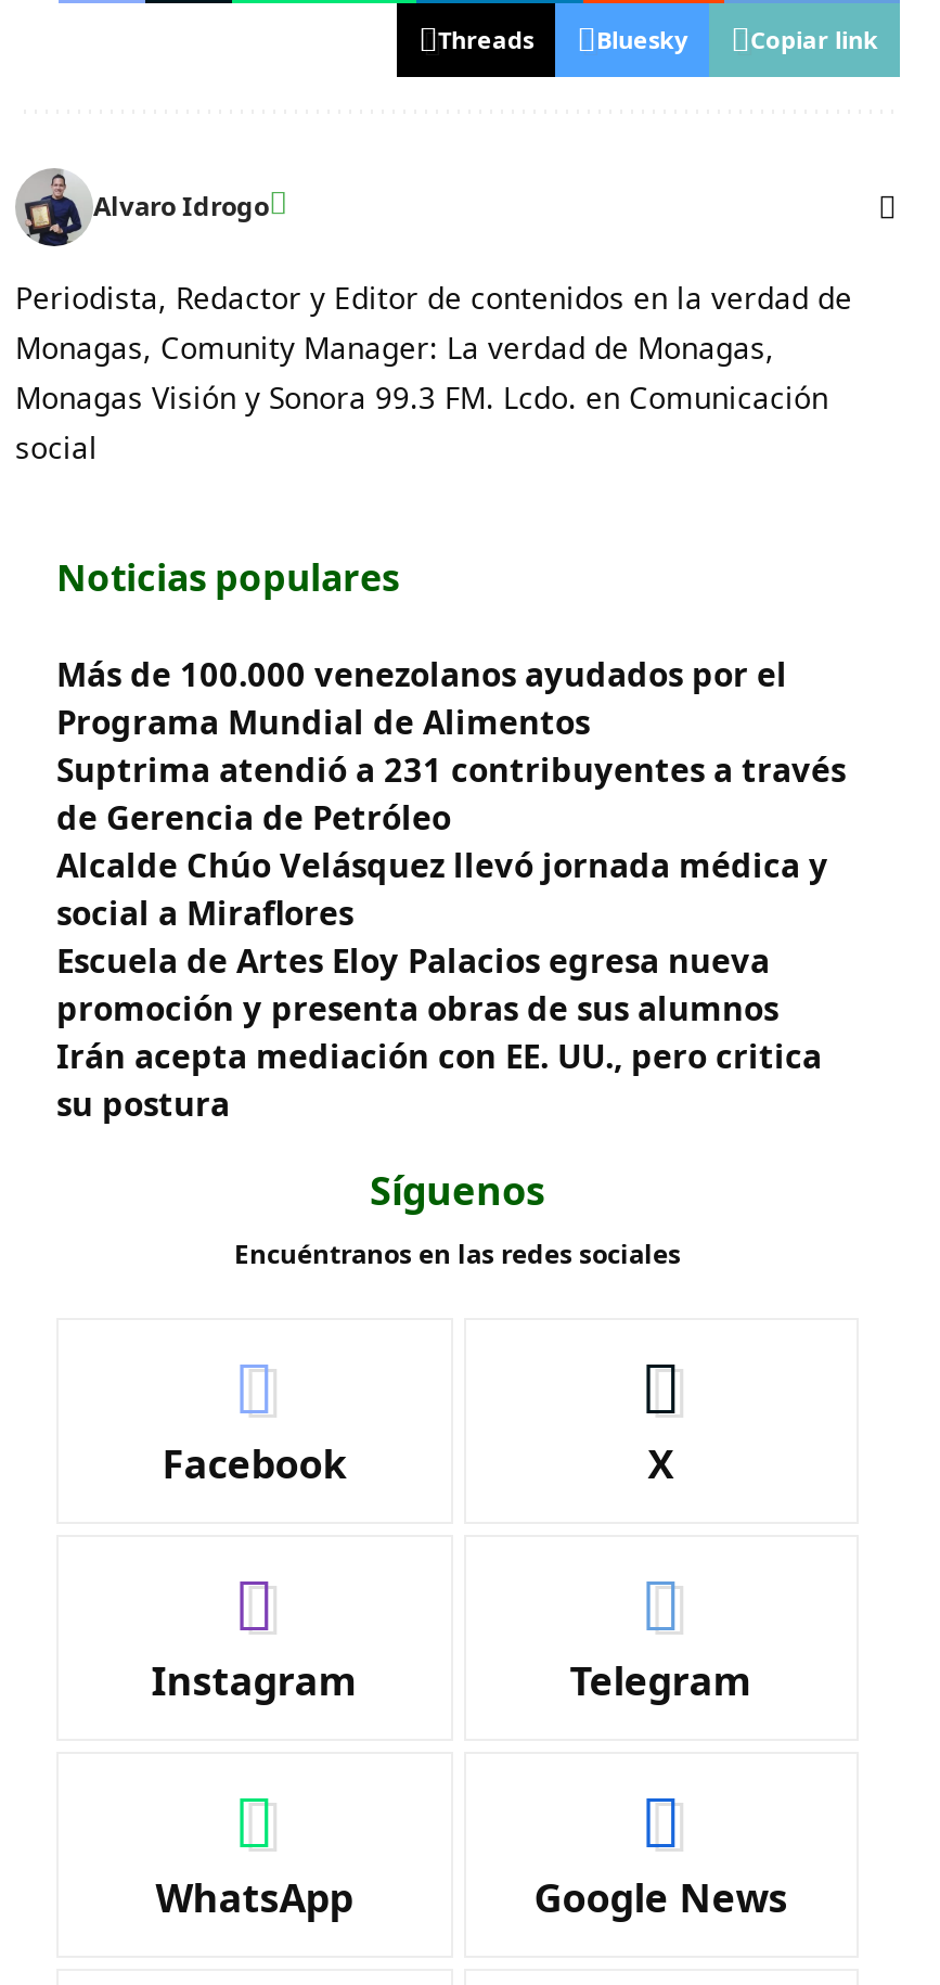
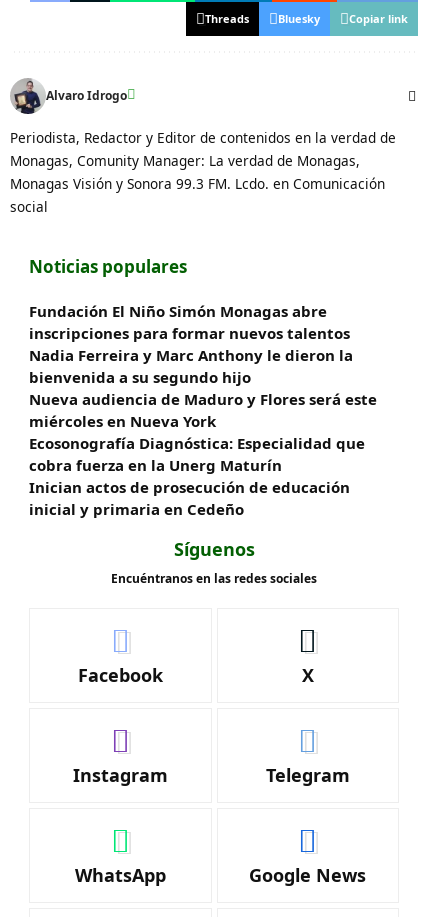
- Más de 100.000 venezolanos ayudados por el
- Programa Mundial de Alimentos
- Suptrima atendió a 231 contribuyentes a través
- de Gerencia de Petróleo
- Alcalde Chúo Velásquez llevó jornada médica y
- social a Miraflores
- Escuela de Artes Eloy Palacios egresa nueva
- promoción y presenta obras de sus alumnos
- Irán acepta mediación con EE. UU., pero critica
- su postura
+ Fundación El Niño Simón Monagas abre
+ inscripciones para formar nuevos talentos
+ Nadia Ferreira y Marc Anthony le dieron la
+ bienvenida a su segundo hijo
+ Nueva audiencia de Maduro y Flores será este
+ miércoles en Nueva York
+ Ecosonografía Diagnóstica: Especialidad que
+ cobra fuerza en la Unerg Maturín
+ Inician actos de prosecución de educación
+ inicial y primaria en Cedeño
